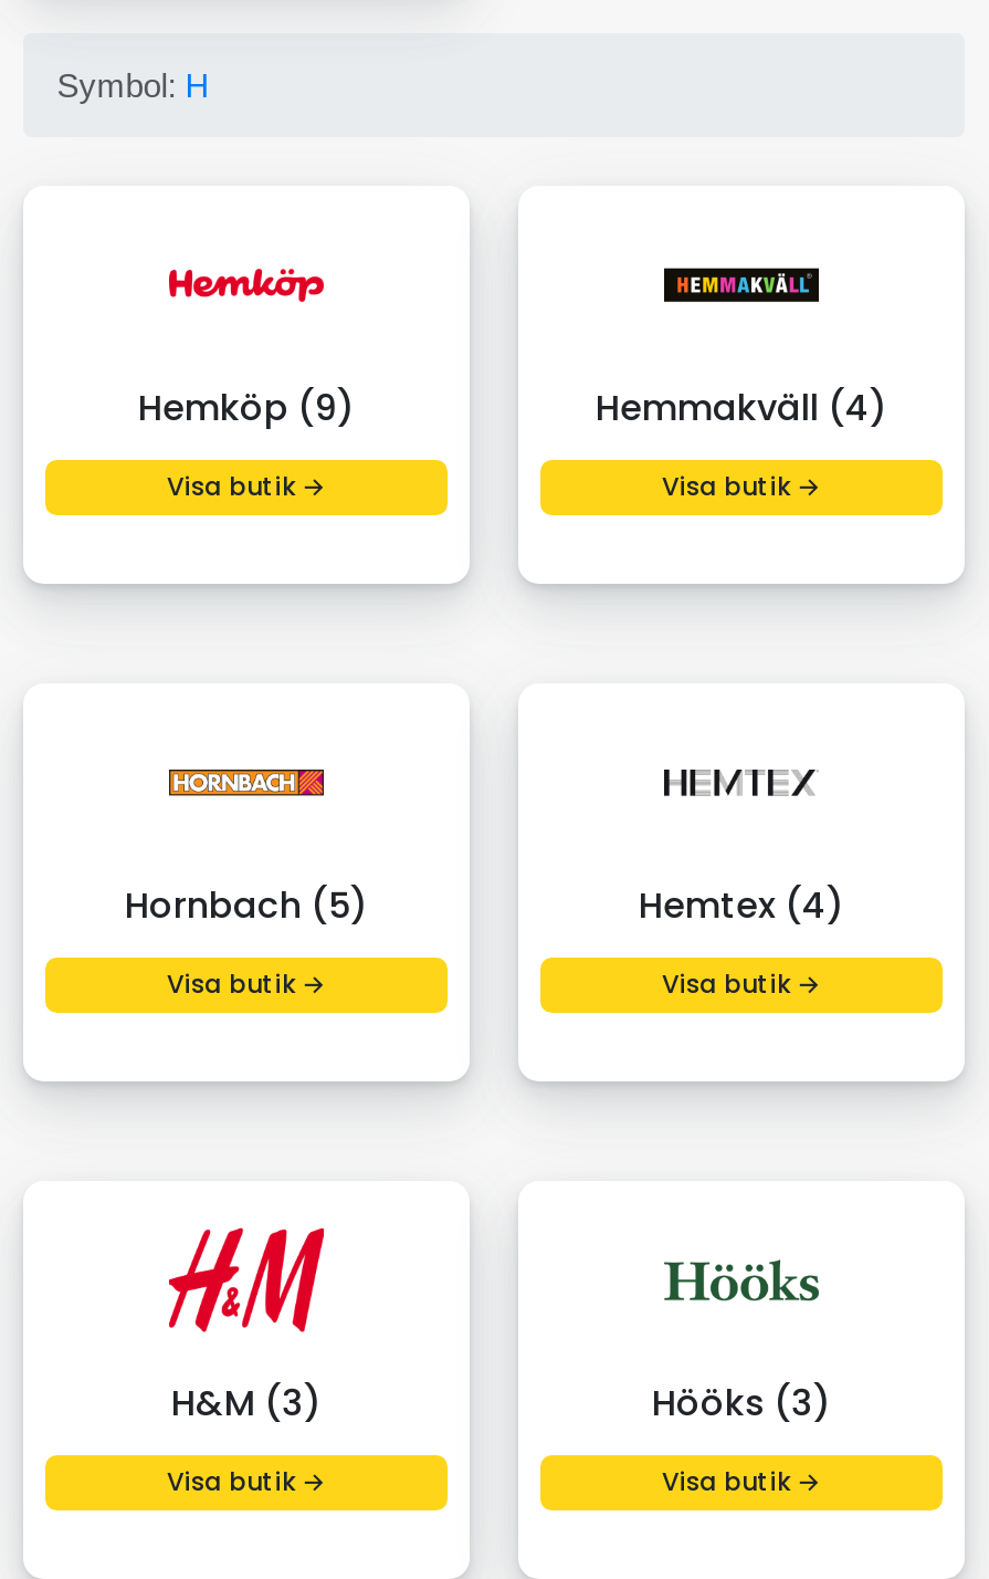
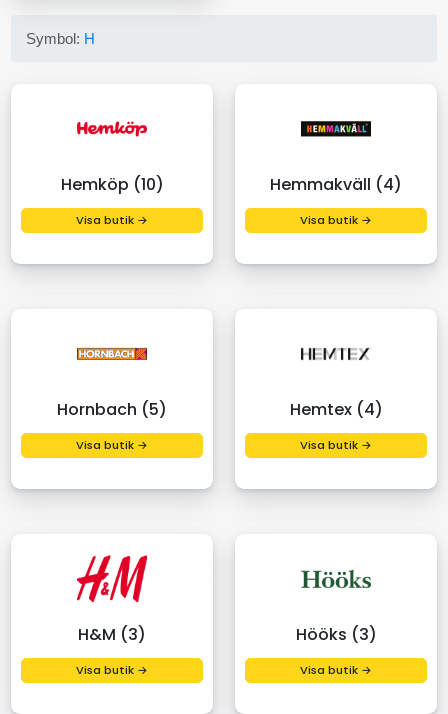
- Hemköp (9)
+ Hemköp (10)
